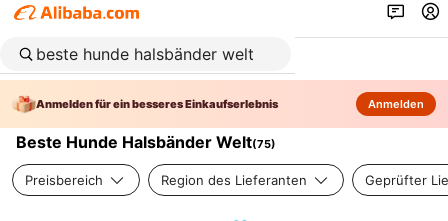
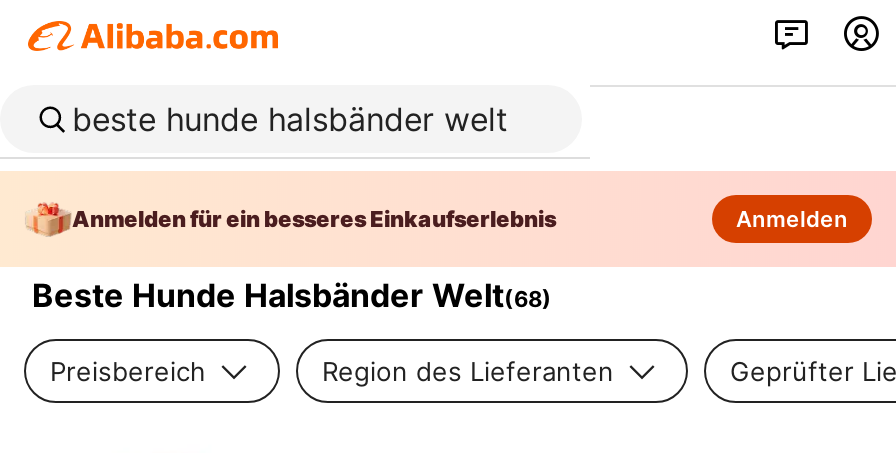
- Beste Hunde Halsbänder Welt(75)
+ Beste Hunde Halsbänder Welt(68)
